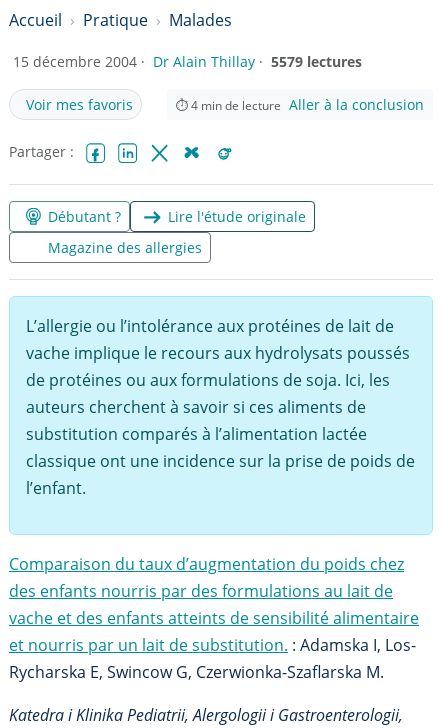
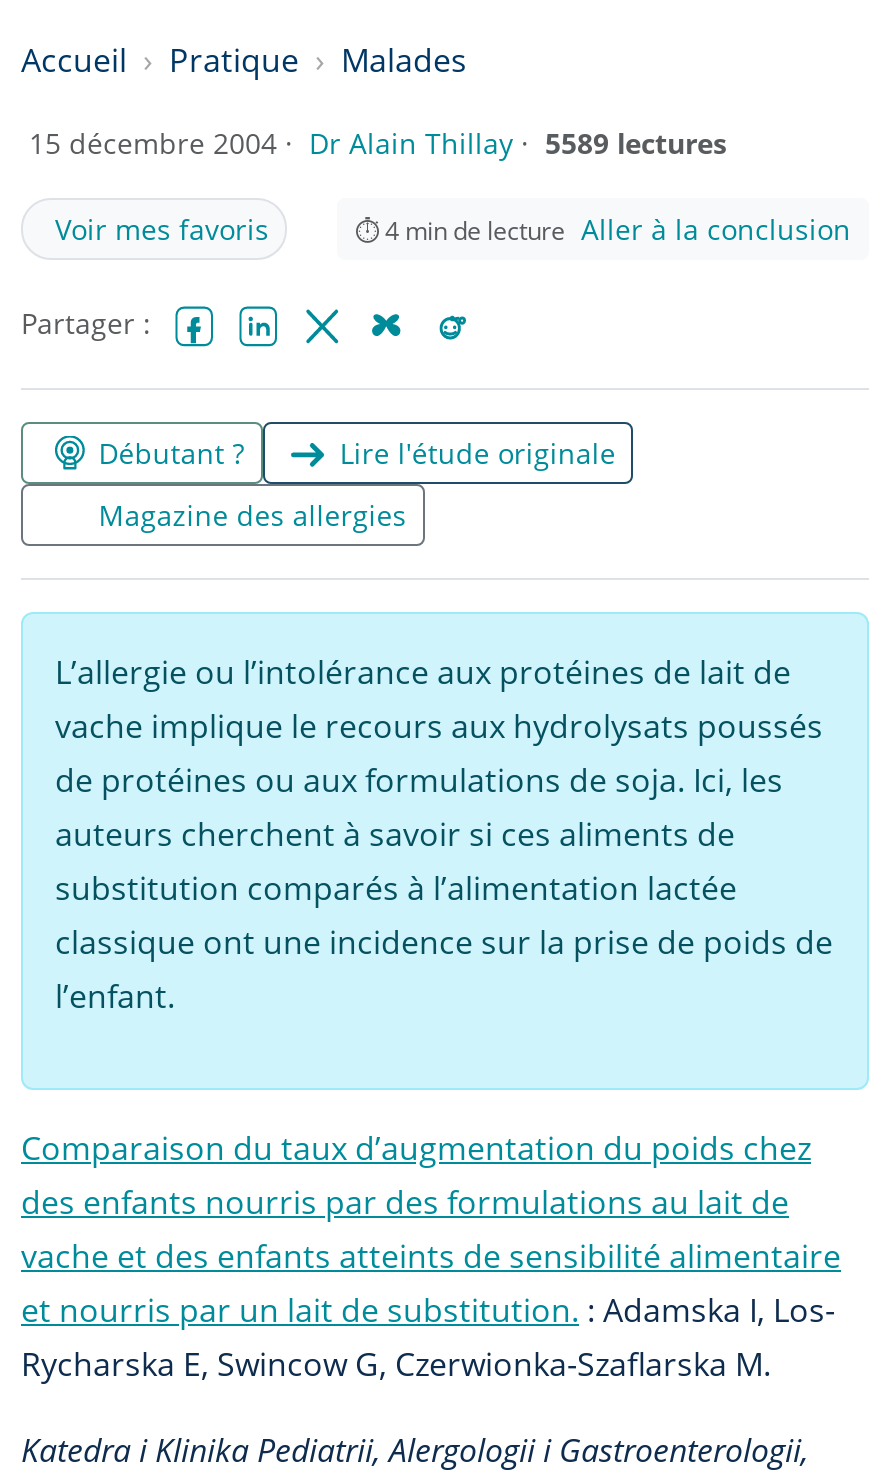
- 15 décembre 2004 · Dr Alain Thillay · 5579 lectures
+ 15 décembre 2004 · Dr Alain Thillay · 5589 lectures
